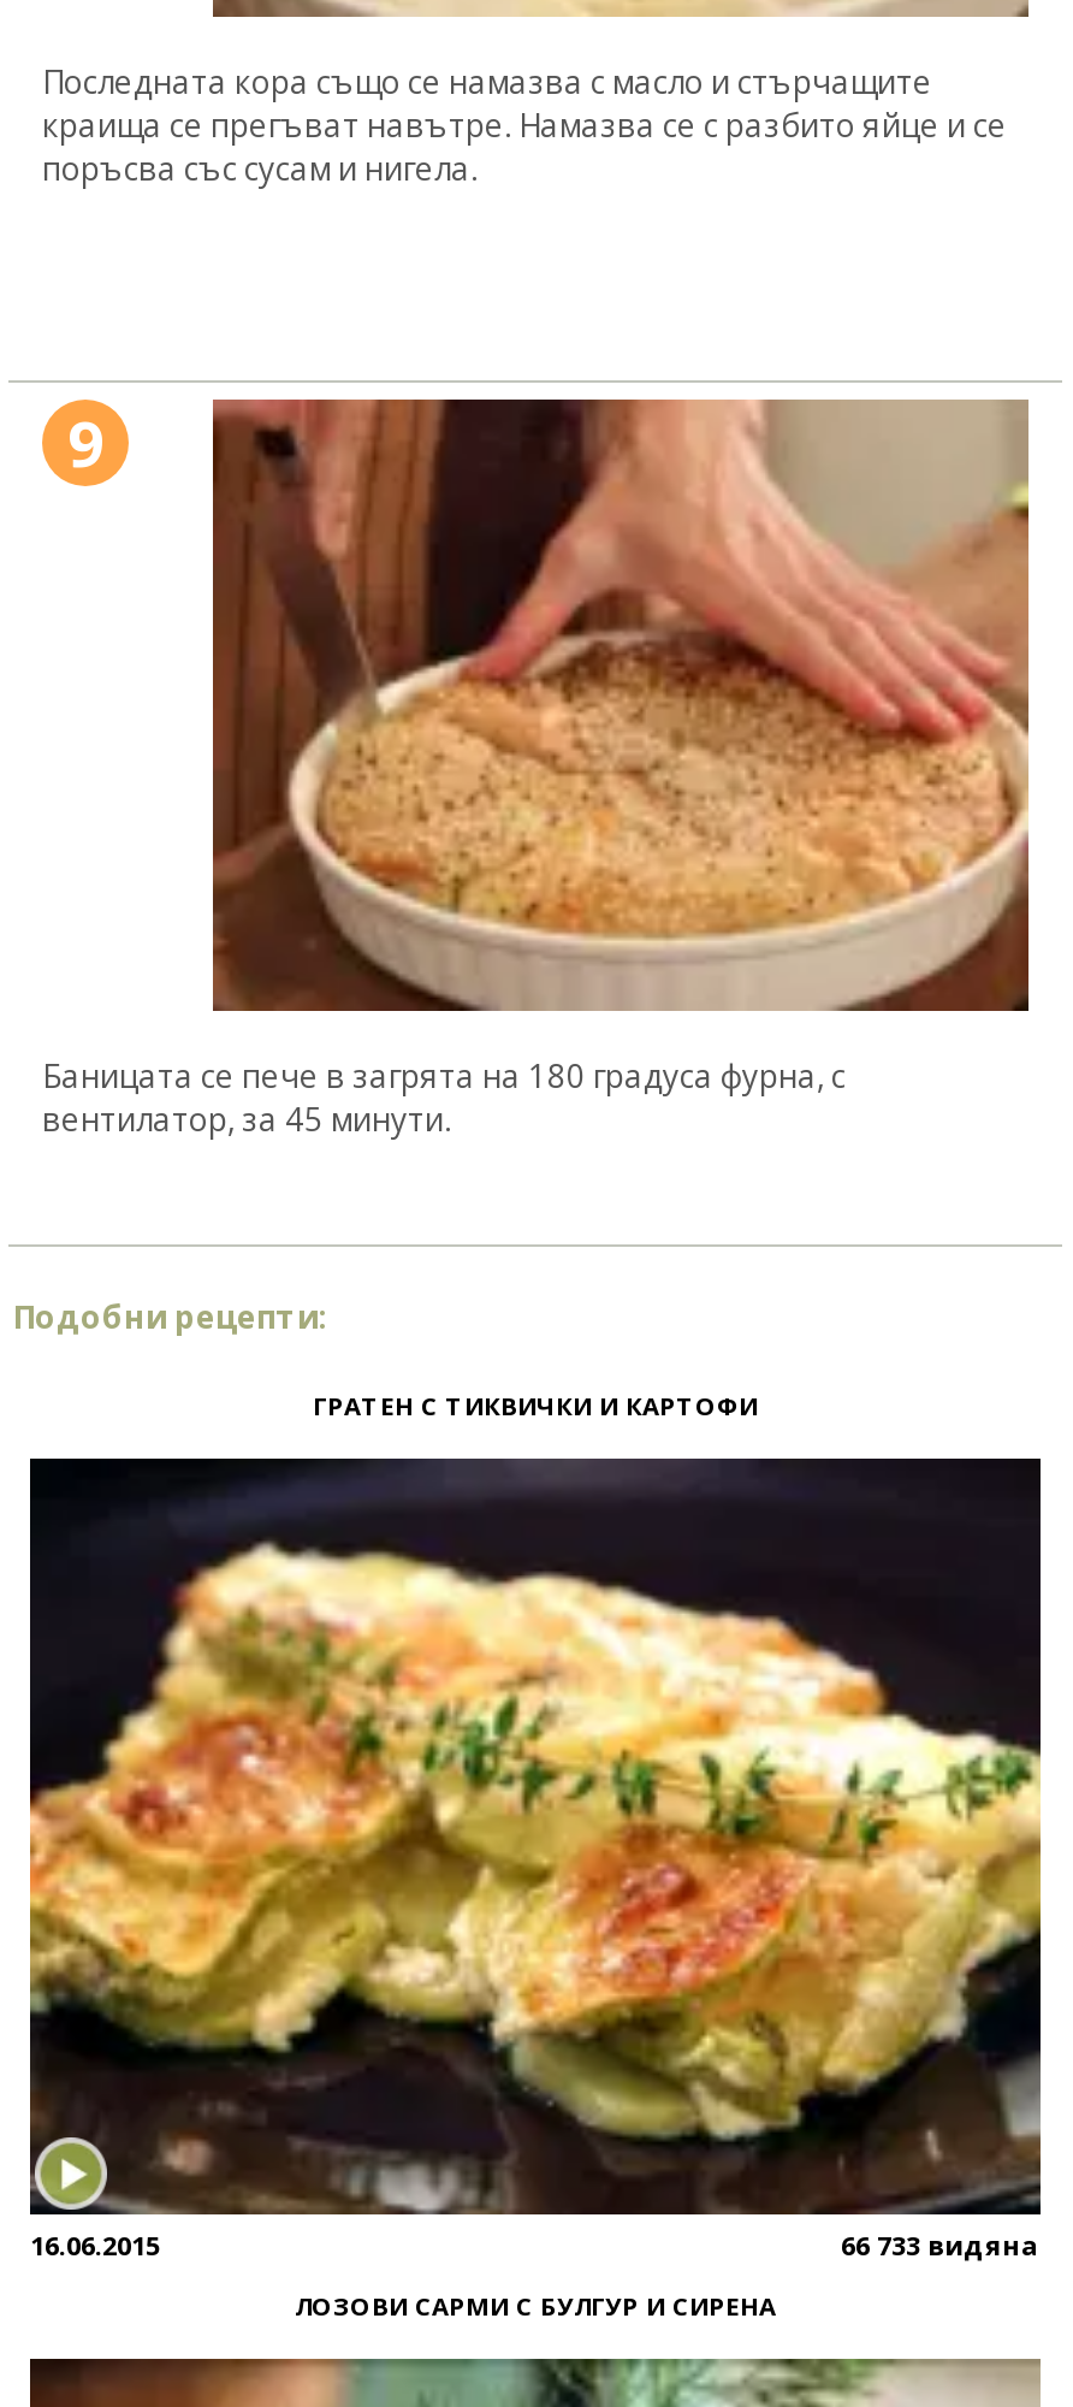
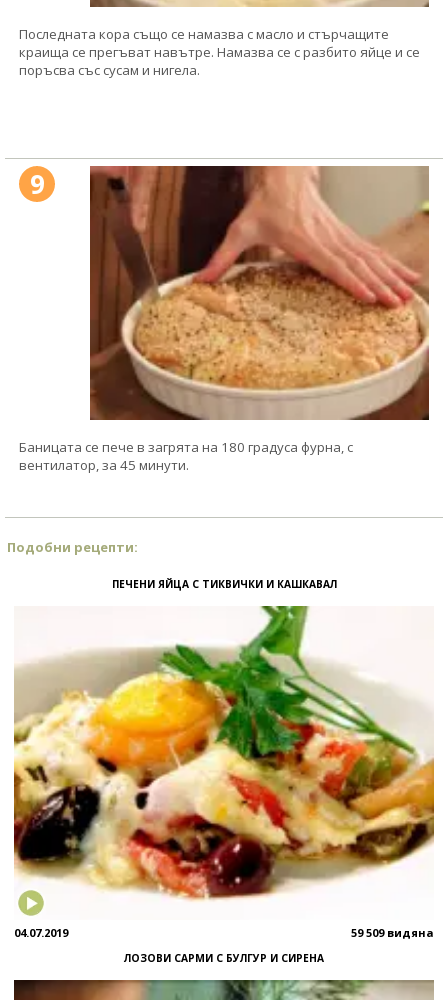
- ГРАТЕН С ТИКВИЧКИ И КАРТОФИ
+ ПЕЧЕНИ ЯЙЦА С ТИКВИЧКИ И КАШКАВАЛ

- [image]
- 16.06.2015
- 66 733 видяна
+ [image]
+ 04.07.2019
+ 59 509 видяна
